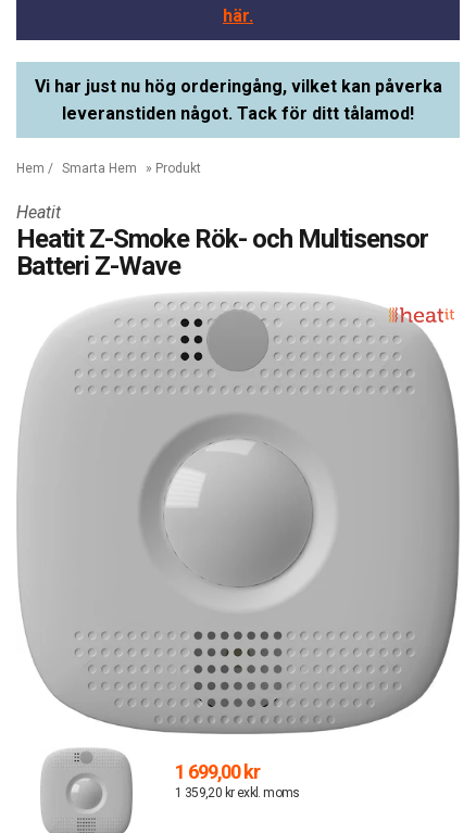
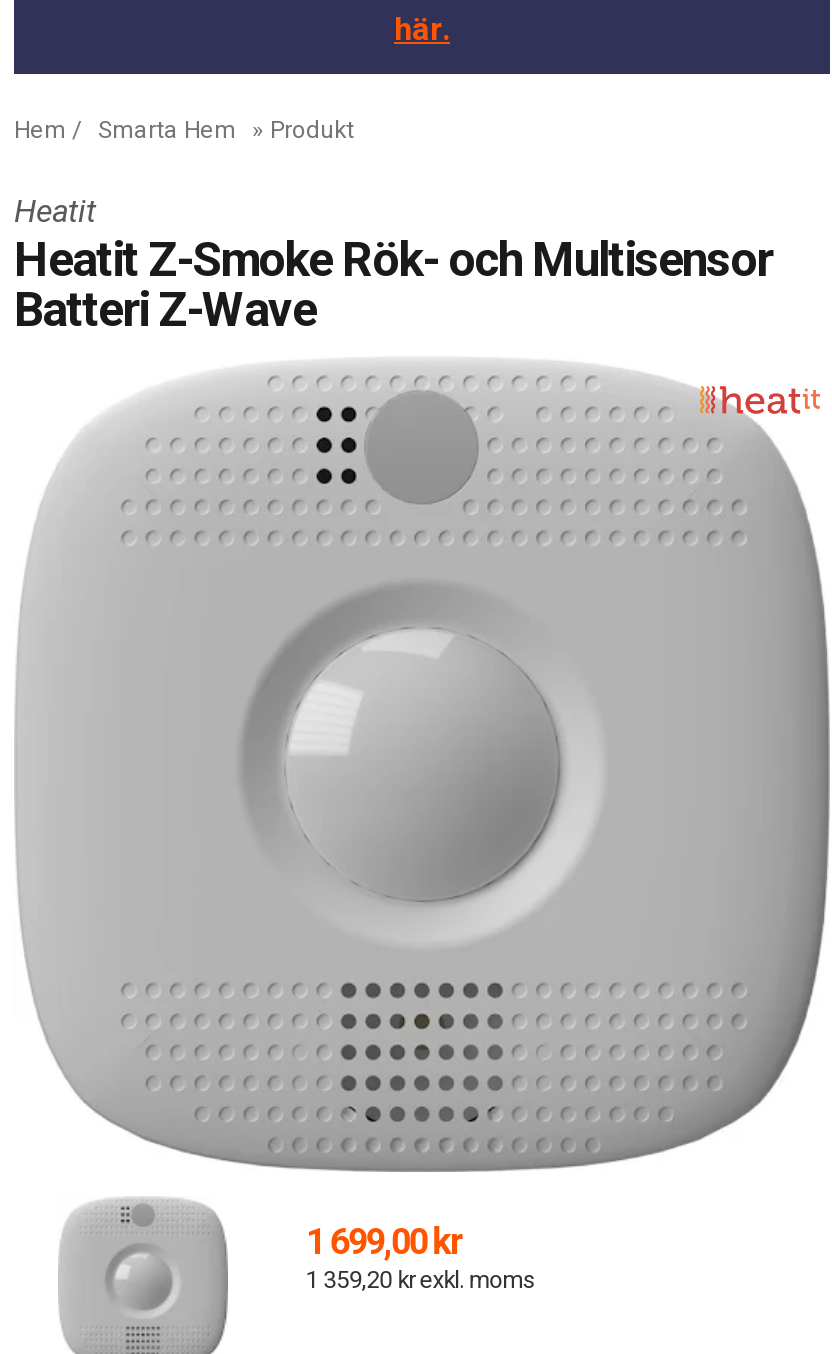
- [image]
- Vi har just nu hög orderingång, vilket kan påverka
- leveranstiden något. Tack för ditt tålamod!
